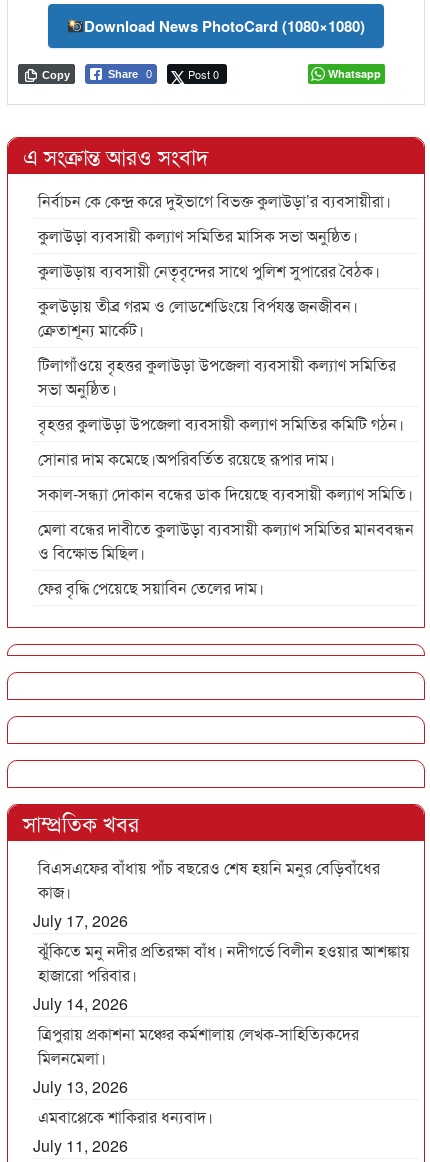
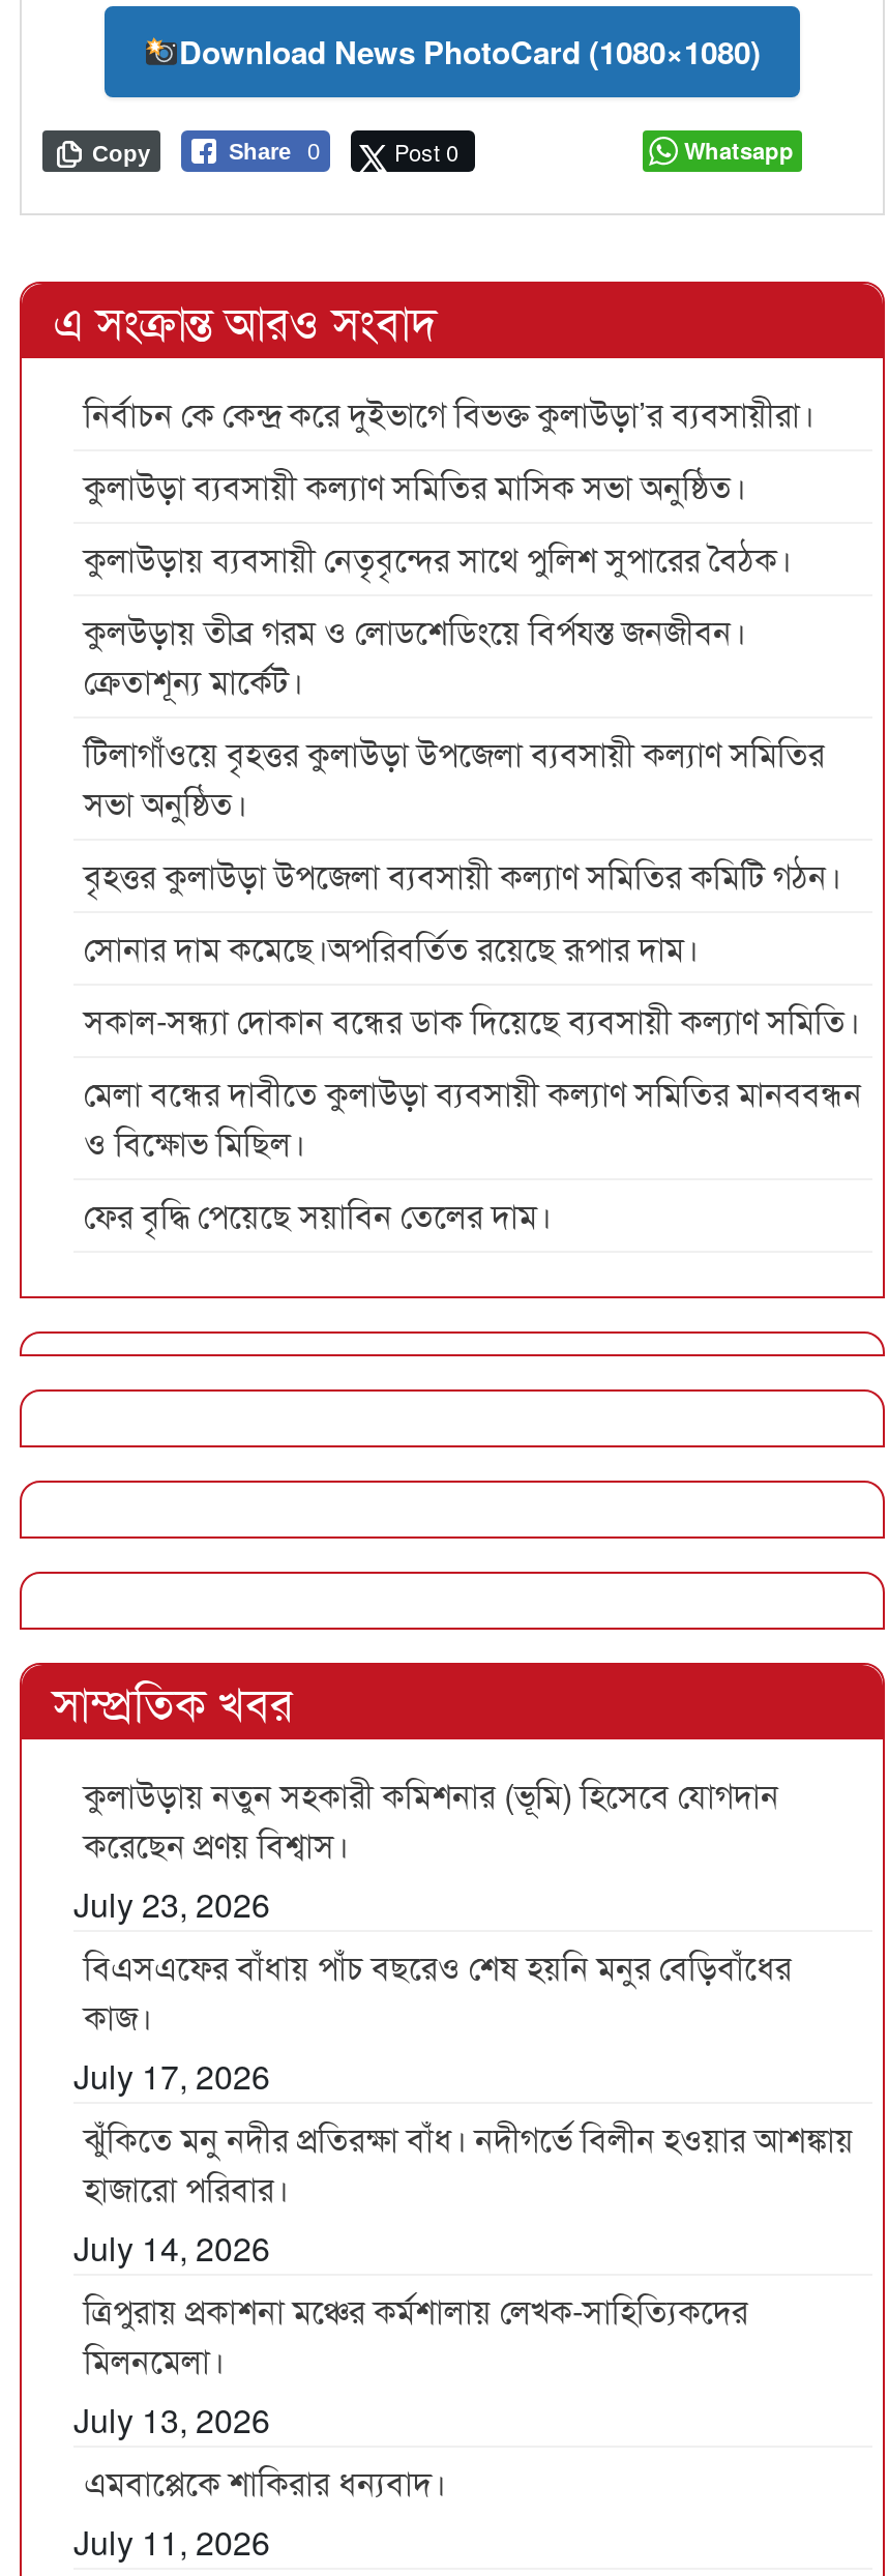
+ কুলাউড়ায় নতুন সহকারী কমিশনার (ভূমি) হিসেবে যোগদান
+ করেছেন প্রণয় বিশ্বাস।
+ July 23, 2026
